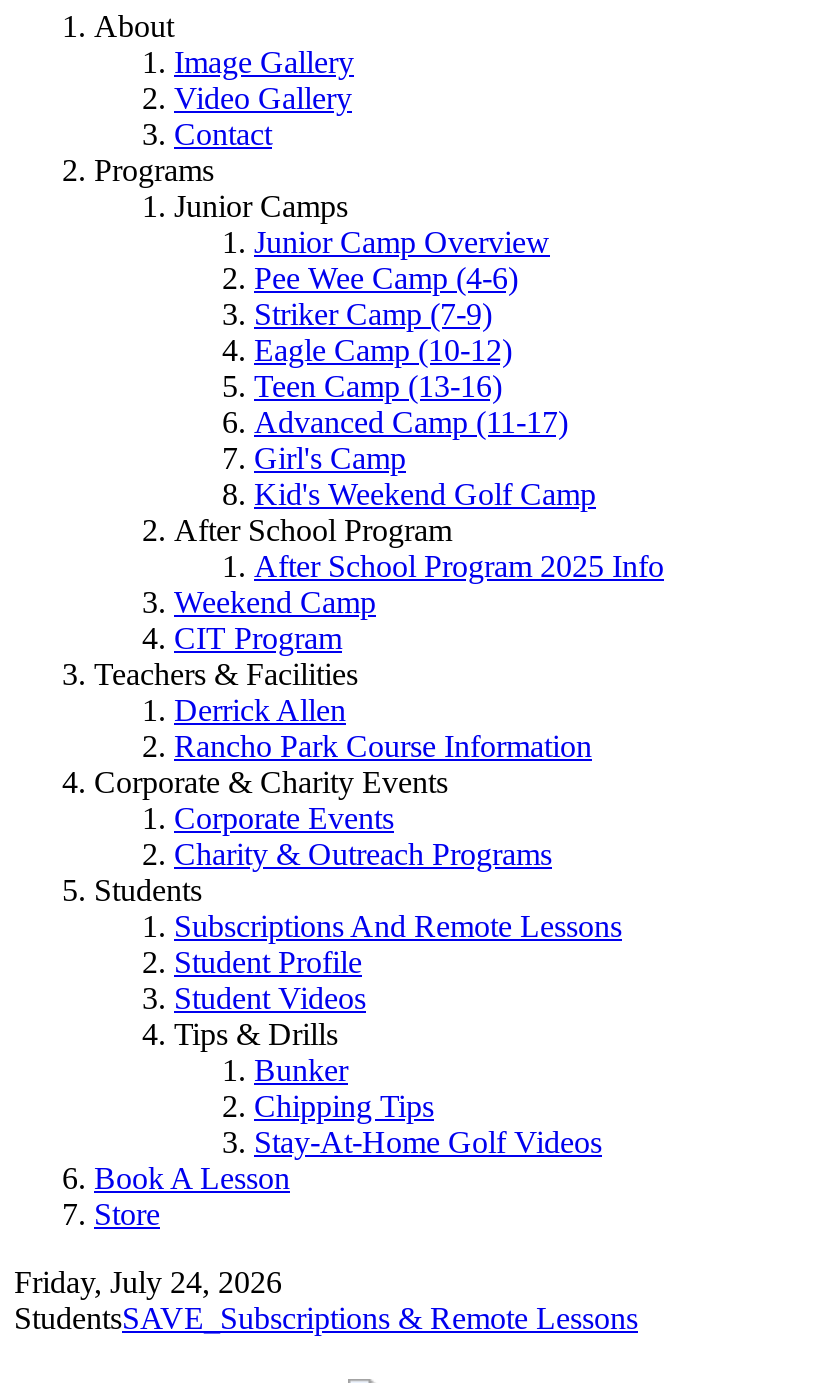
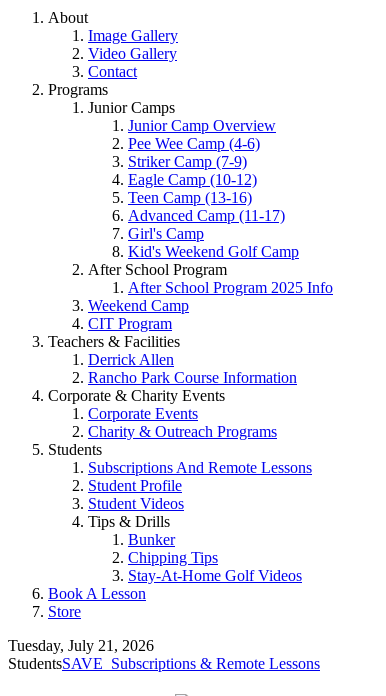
- Friday, July 24, 2026
+ Tuesday, July 21, 2026
